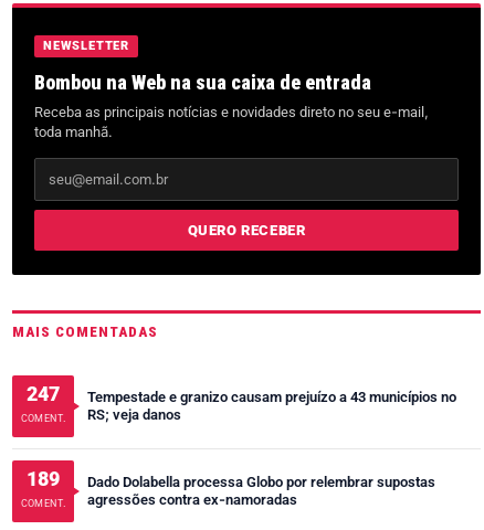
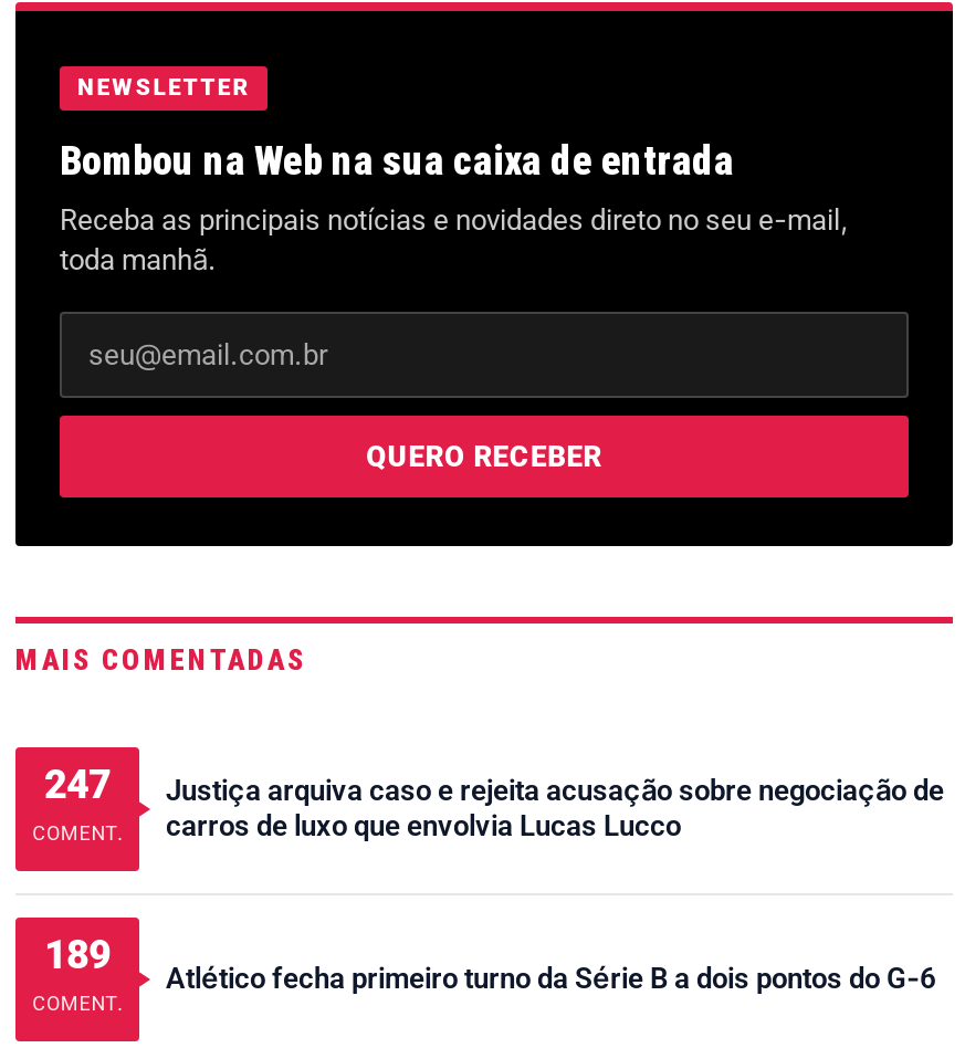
- Tempestade e granizo causam prejuízo a 43 municípios no
- RS; veja danos
+ Justiça arquiva caso e rejeita acusação sobre negociação de
+ carros de luxo que envolvia Lucas Lucco

- Dado Dolabella processa Globo por relembrar supostas
- agressões contra ex-namoradas
+ Atlético fecha primeiro turno da Série B a dois pontos do G-6
